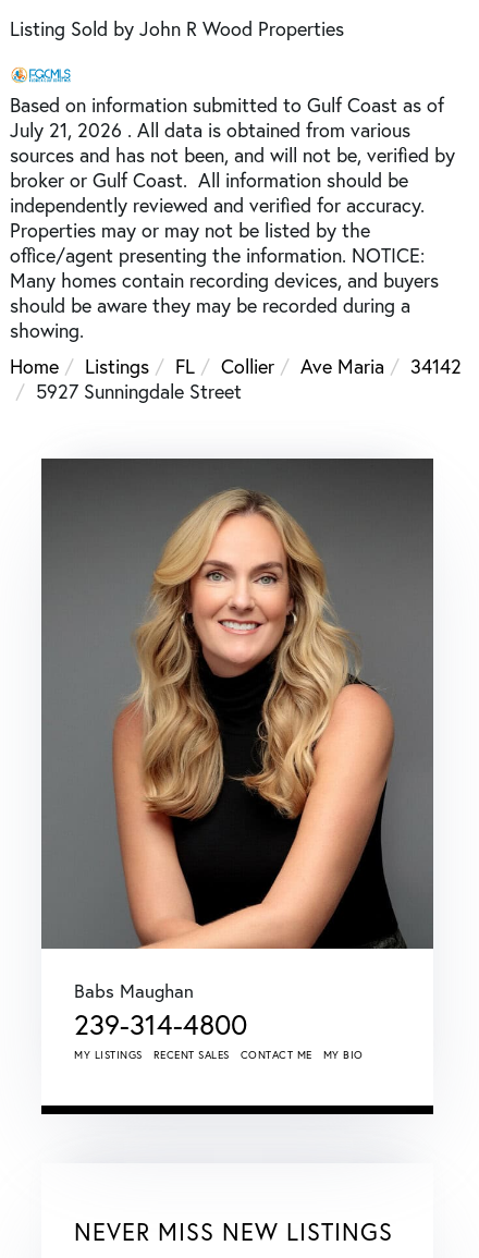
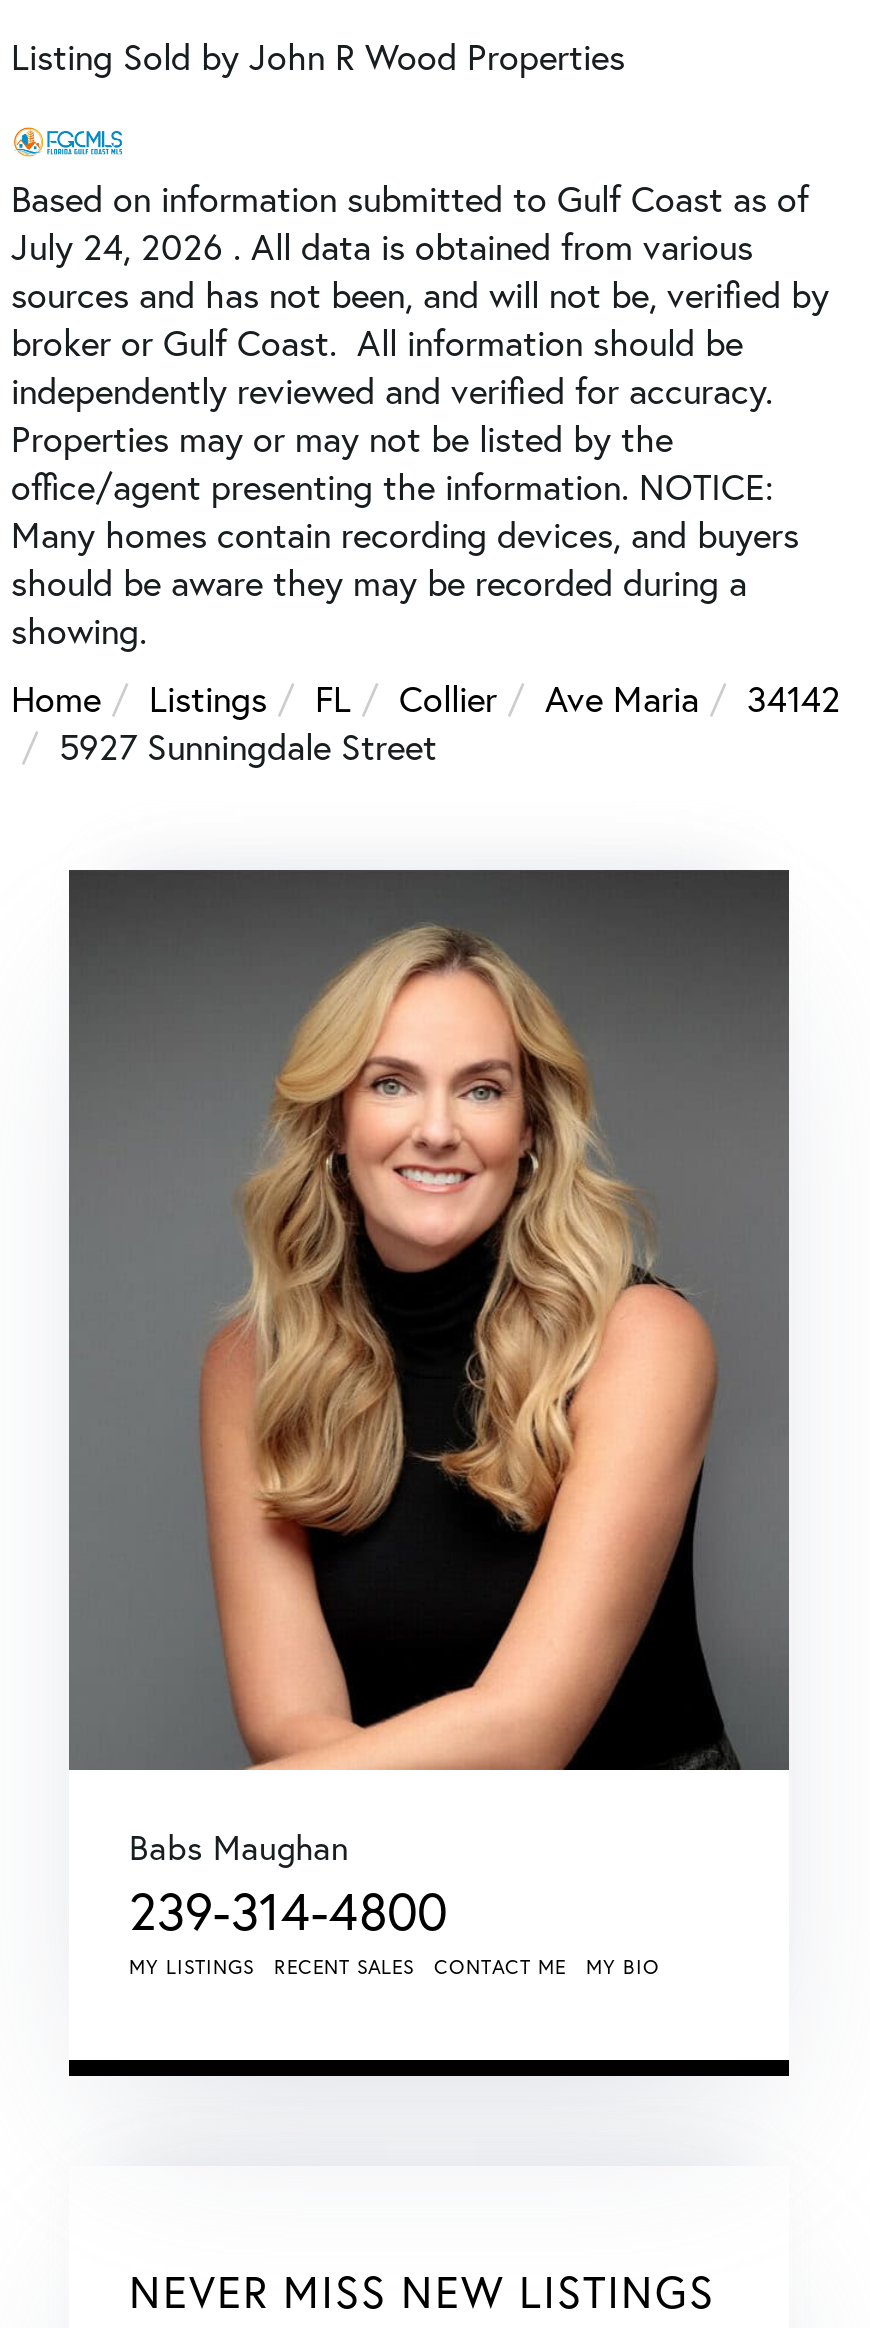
- July 21, 2026 . All data is obtained from various
+ July 24, 2026 . All data is obtained from various
